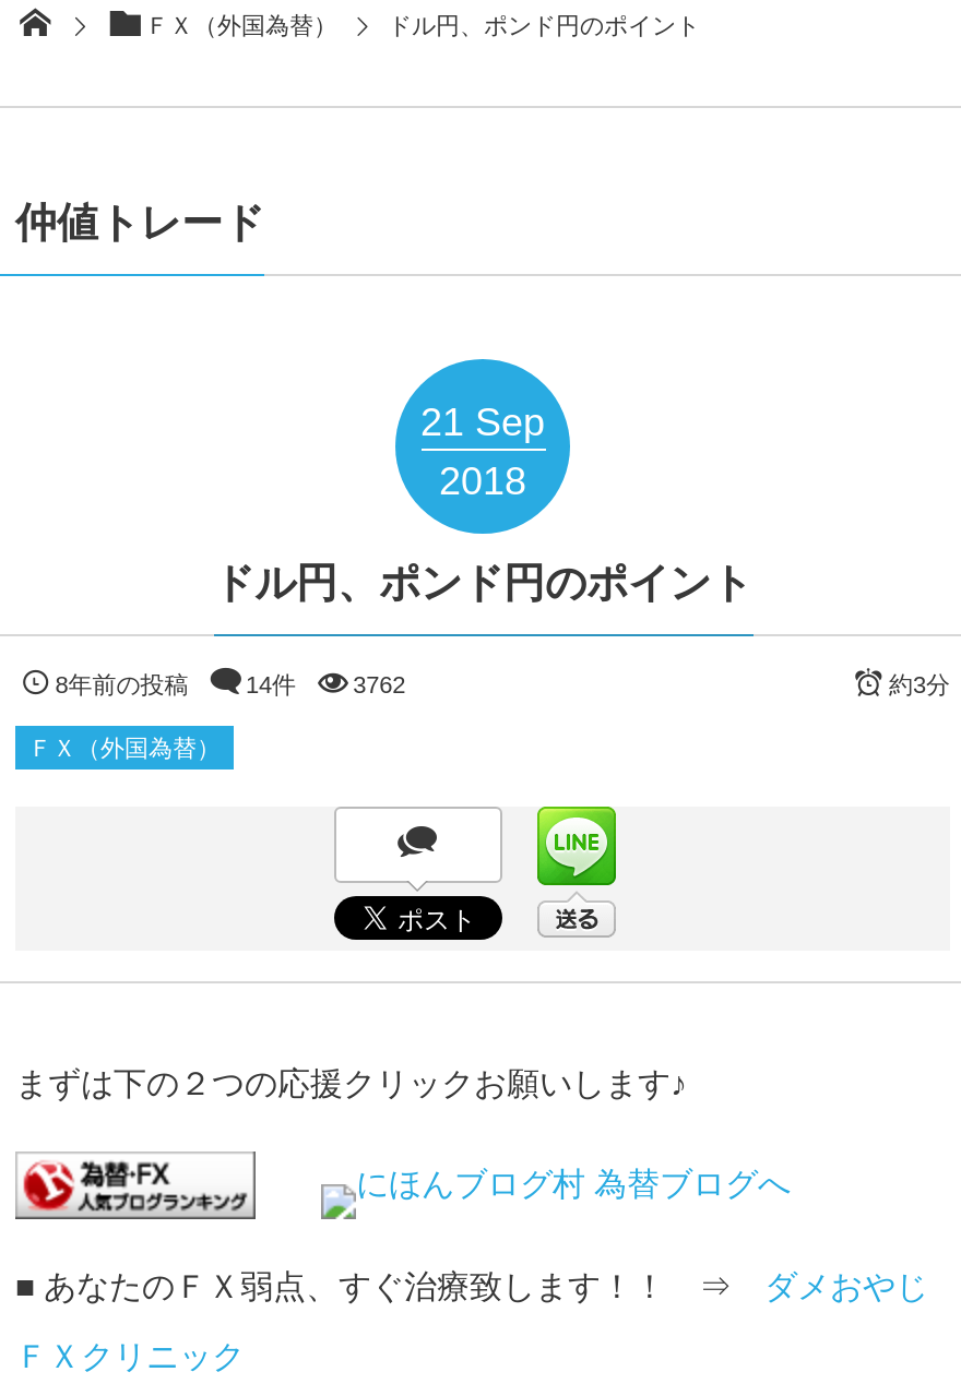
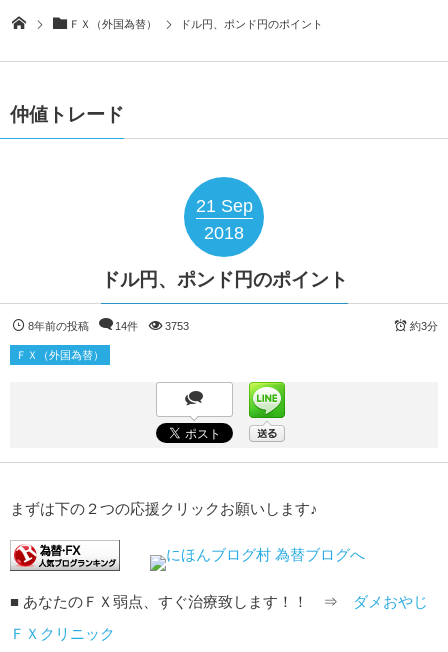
- 3762
+ 3753
